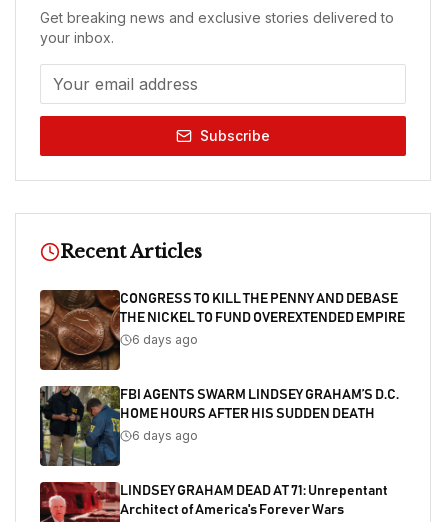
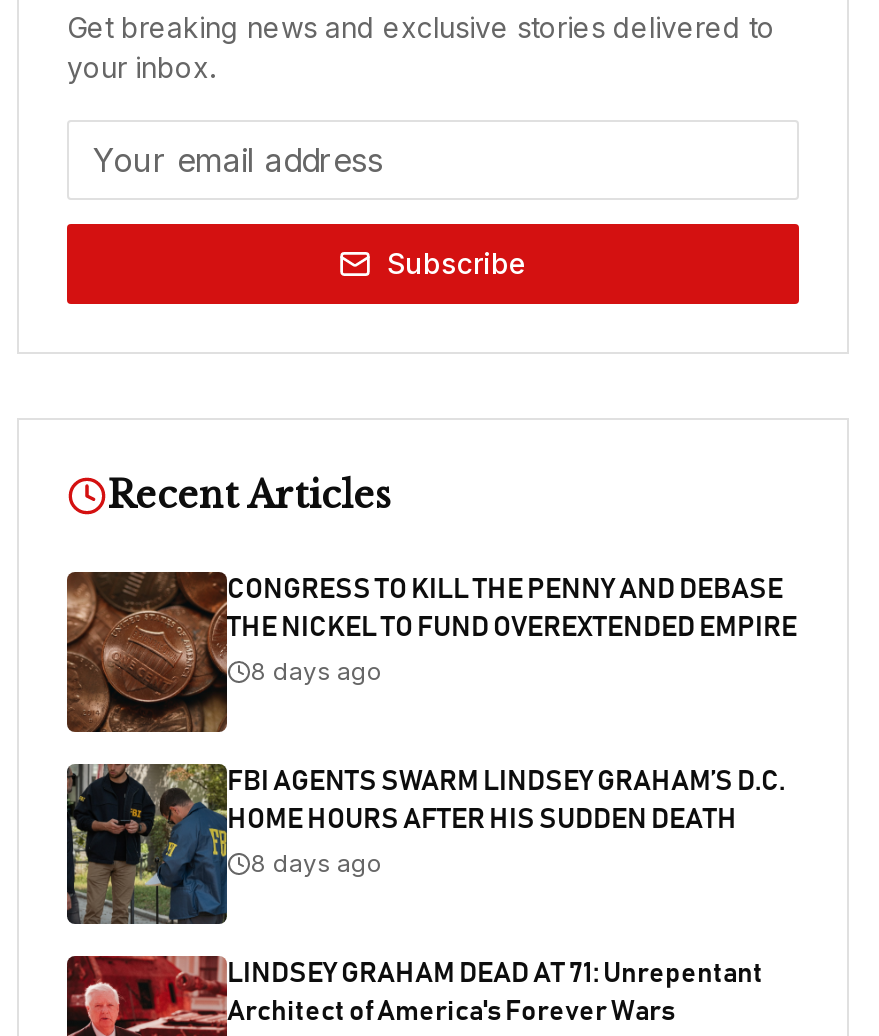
- 6 days ago
+ 8 days ago

- 6 days ago
+ 8 days ago
